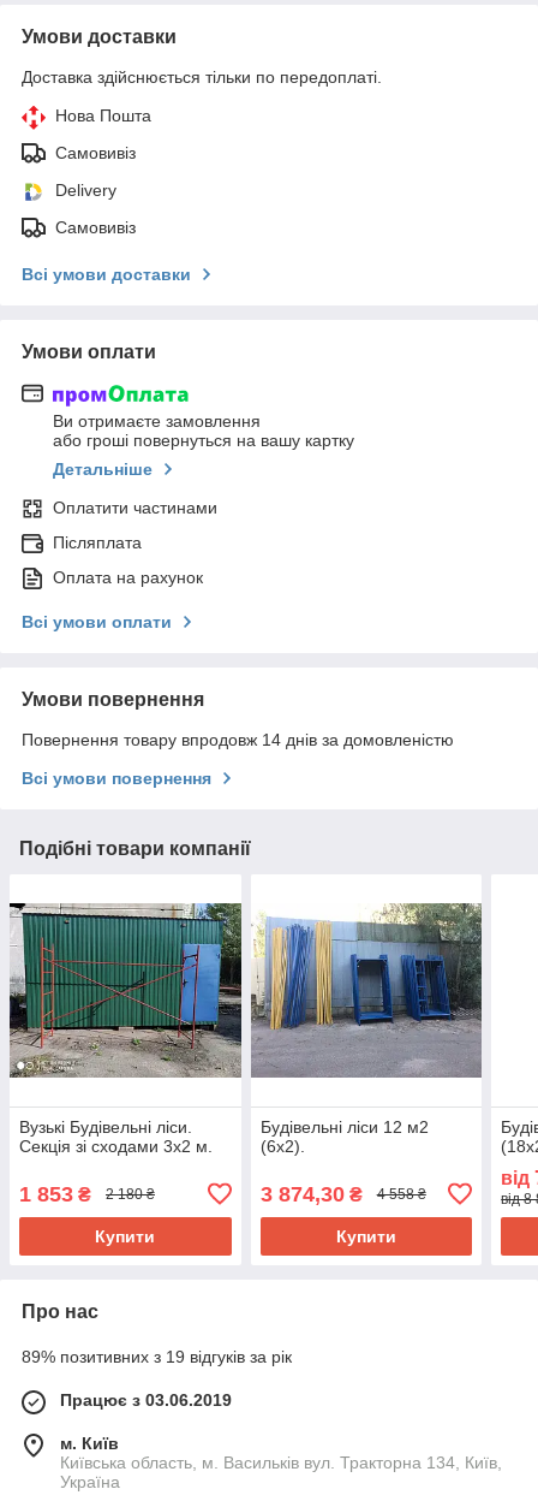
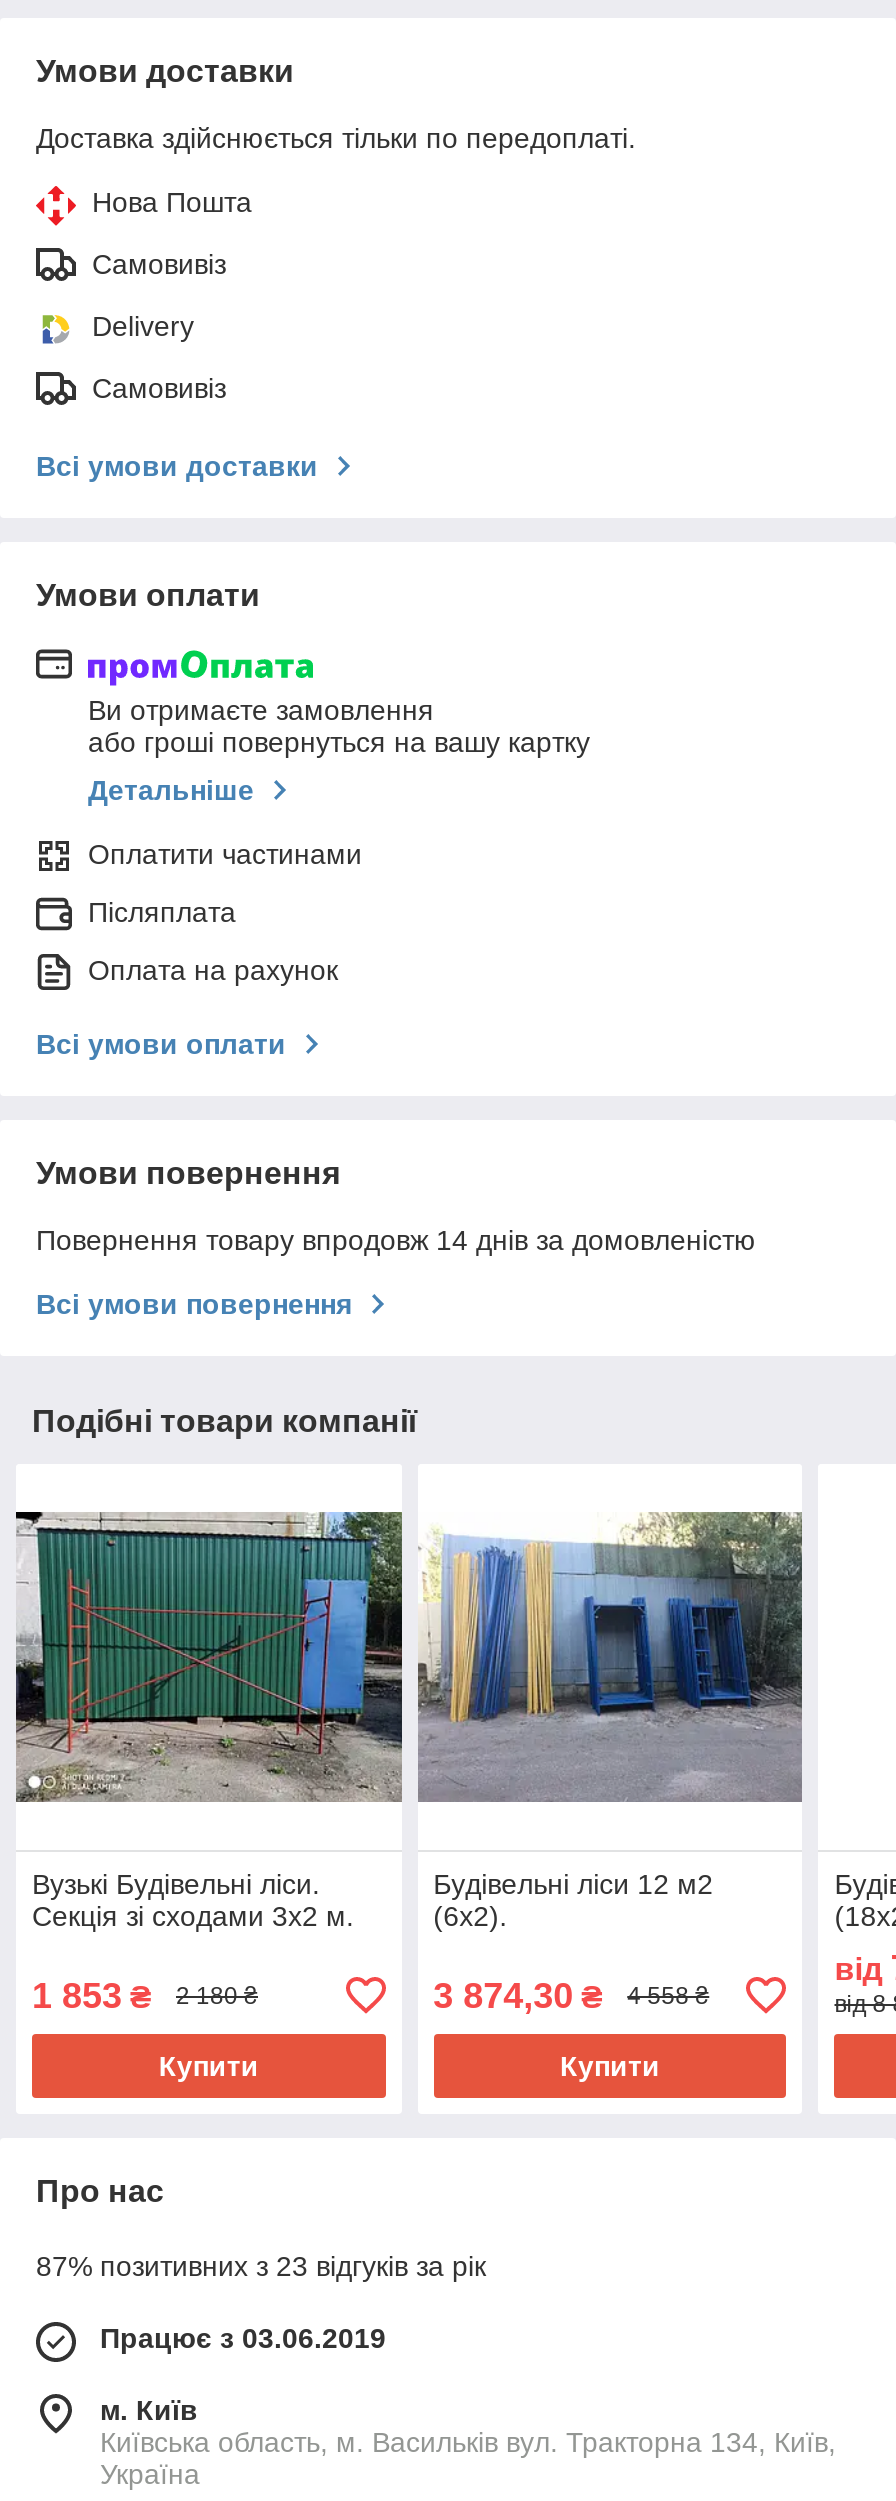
- 89% позитивних з 19 відгуків за рік
+ 87% позитивних з 23 відгуків за рік
